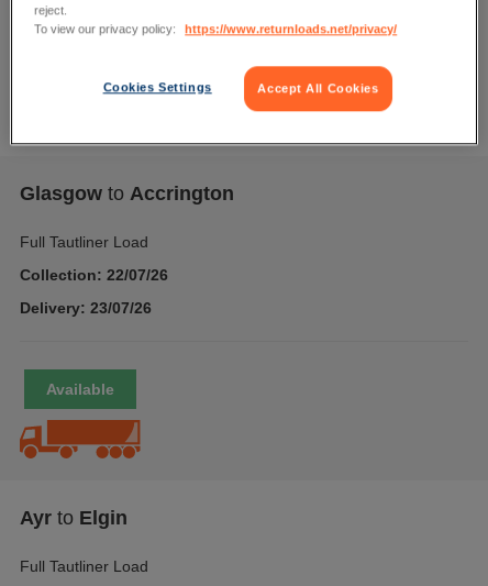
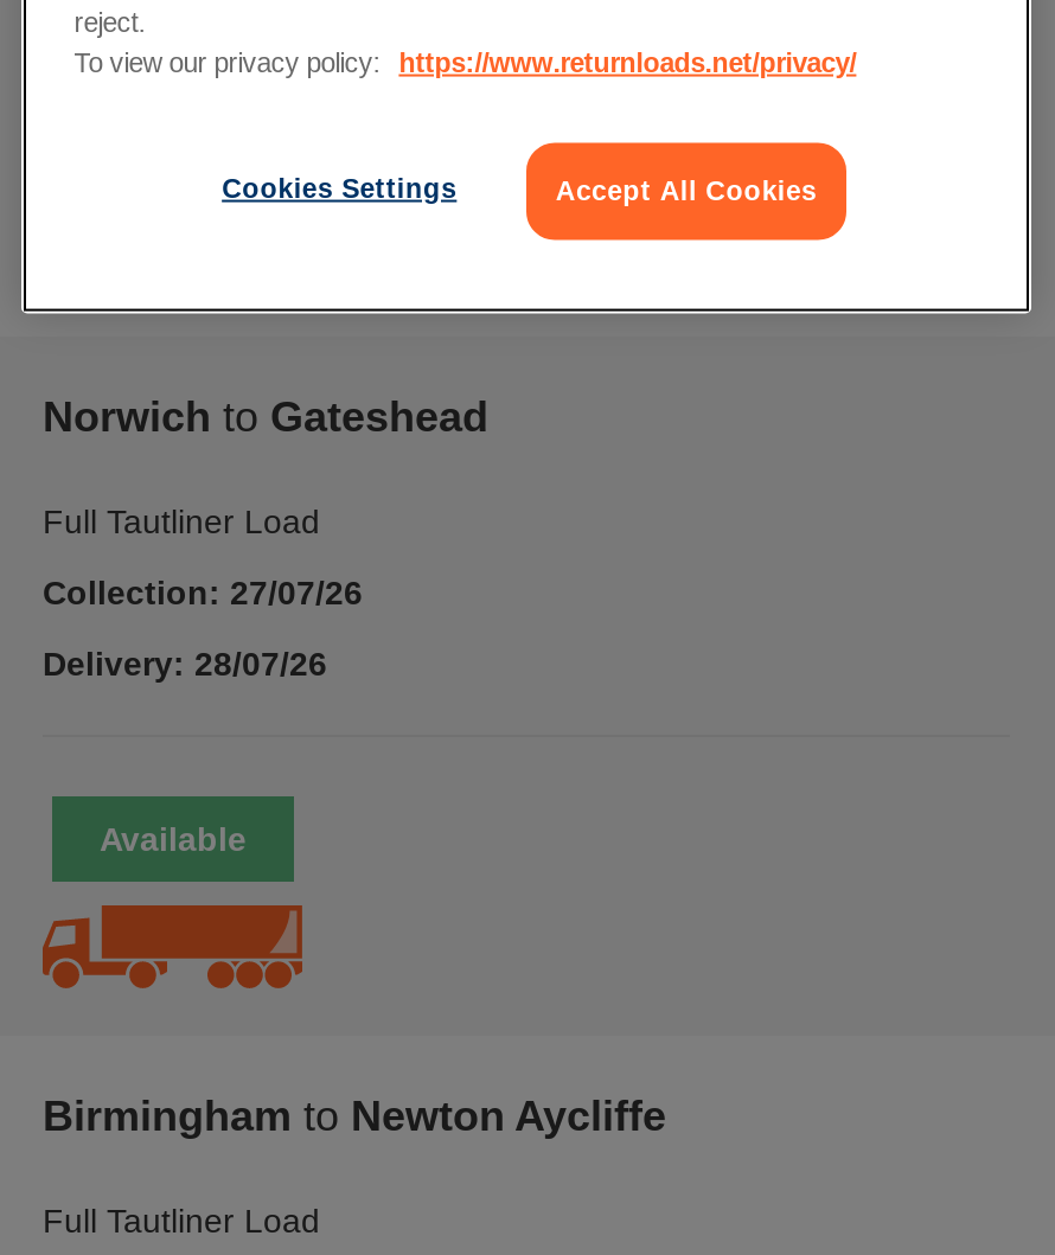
- Glasgow to Accrington
+ Norwich to Gateshead

- Collection: 22/07/26
+ Collection: 27/07/26

- Delivery: 23/07/26
+ Delivery: 28/07/26

- Ayr to Elgin
+ Birmingham to Newton Aycliffe
